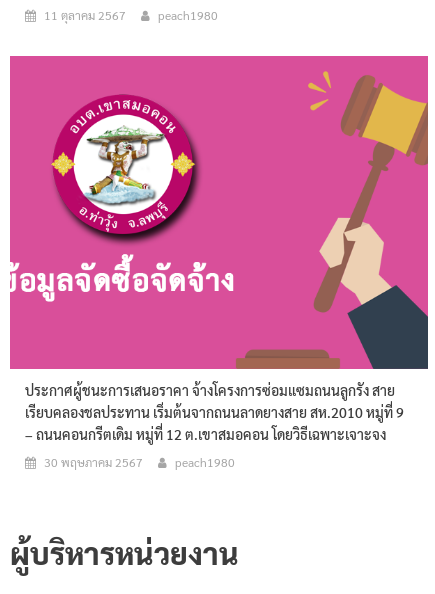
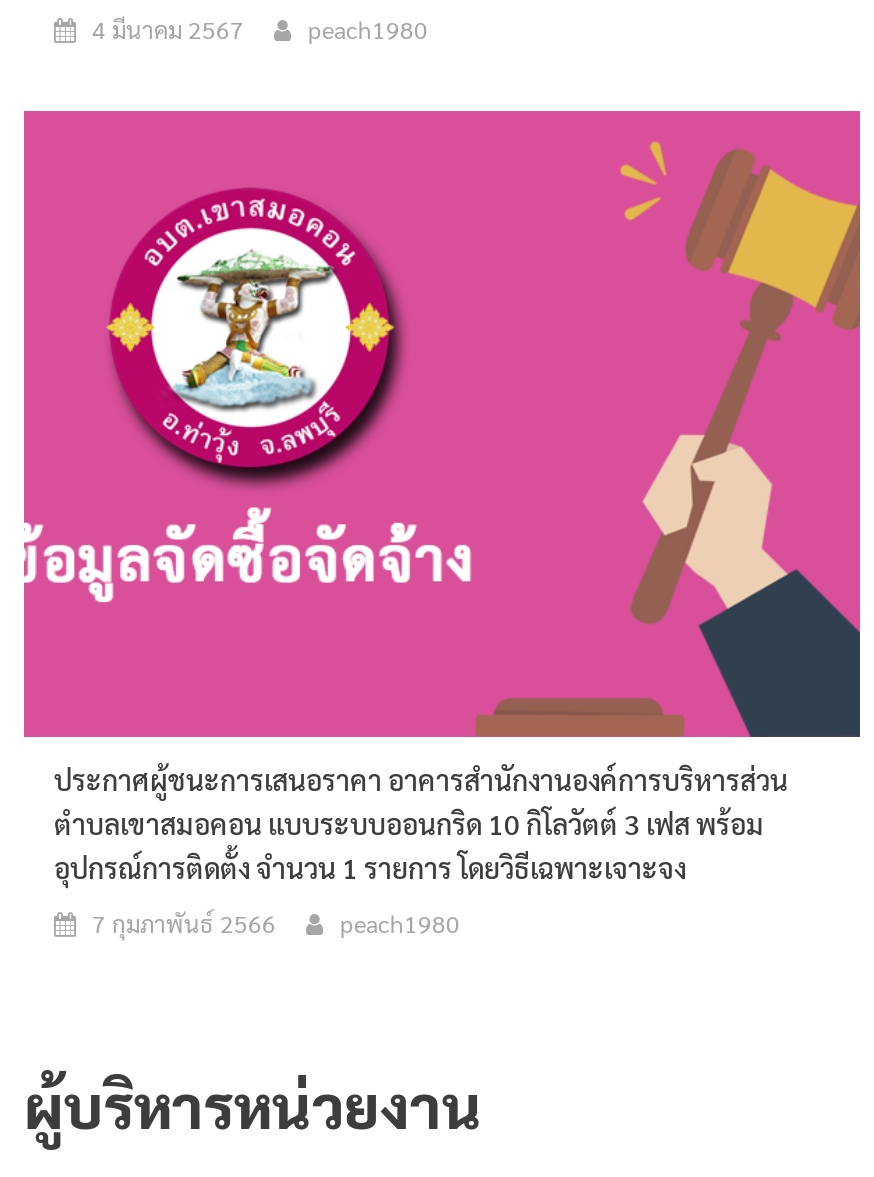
- 11 ตุลาคม 2567 peach1980
+ 4 มีนาคม 2567 peach1980

- ประกาศผู้ชนะการเสนอราคา จ้างโครงการซ่อมแซมถนนลูกรัง สาย
- เรียบคลองชลประทาน เริ่มต้นจากถนนลาดยางสาย สห.2010 หมู่ที่ 9
- – ถนนคอนกรีตเดิม หมู่ที่ 12 ต.เขาสมอคอน โดยวิธีเฉพาะเจาะจง
+ ประกาศผู้ชนะการเสนอราคา อาคารสำนักงานองค์การบริหารส่วน
+ ตำบลเขาสมอคอน แบบระบบออนกริด 10 กิโลวัตต์ 3 เฟส พร้อม
+ อุปกรณ์การติดตั้ง จำนวน 1 รายการ โดยวิธีเฉพาะเจาะจง

- 30 พฤษภาคม 2567
+ 7 กุมภาพันธ์ 2566
